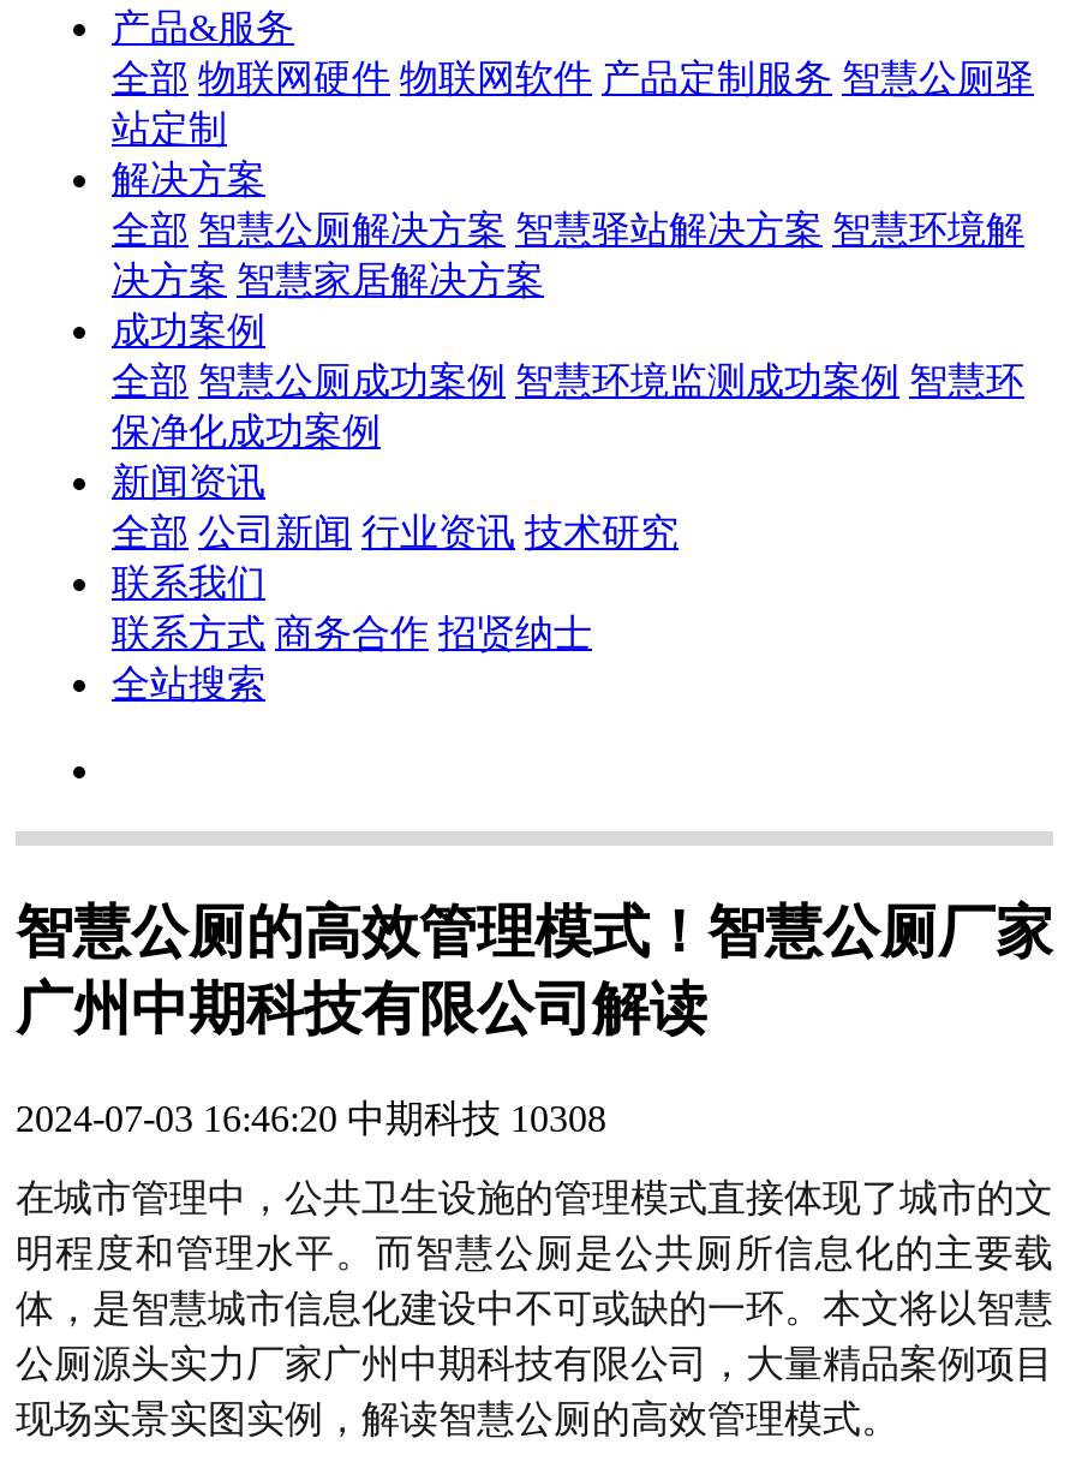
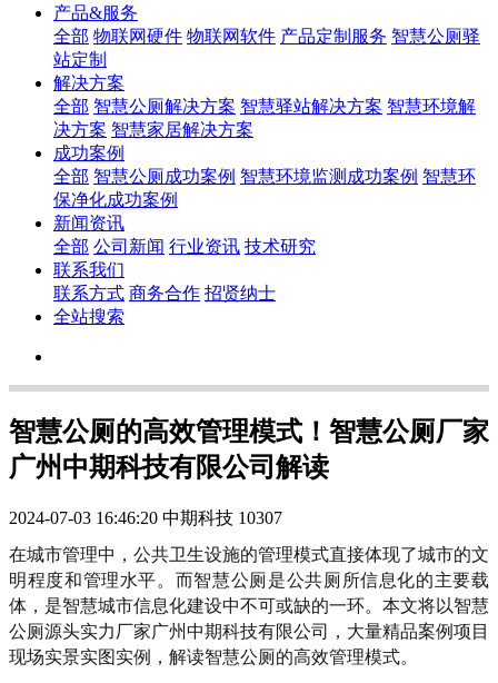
- 2024-07-03 16:46:20 中期科技 10308
+ 2024-07-03 16:46:20 中期科技 10307
